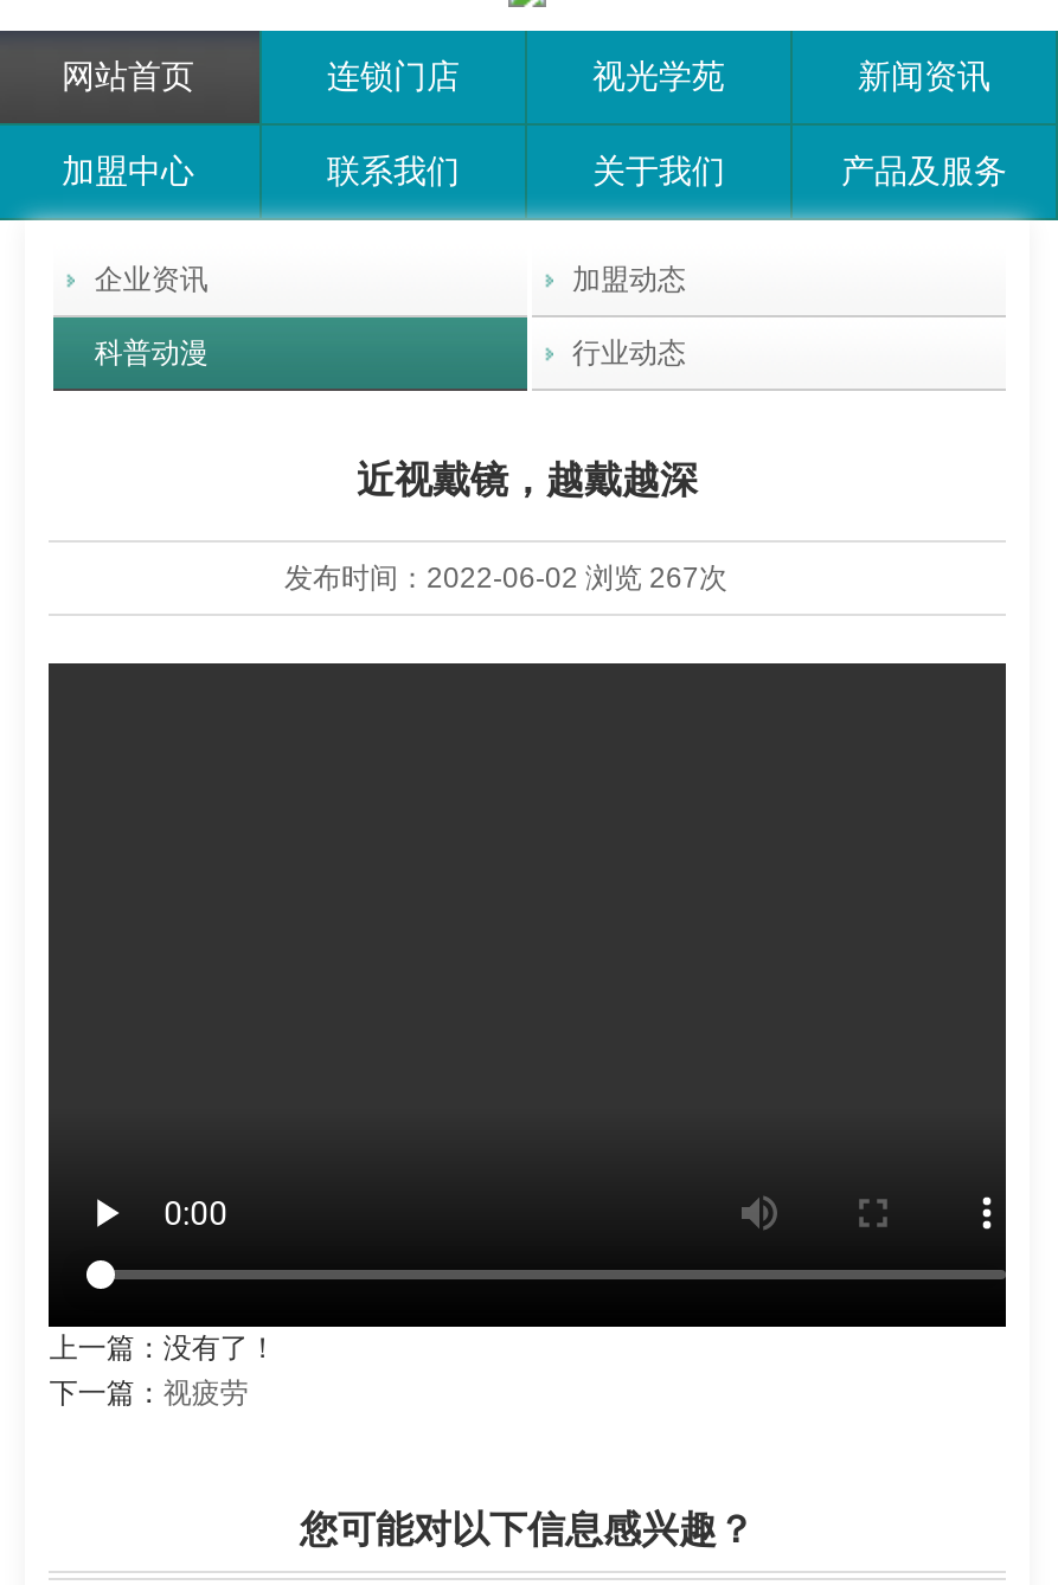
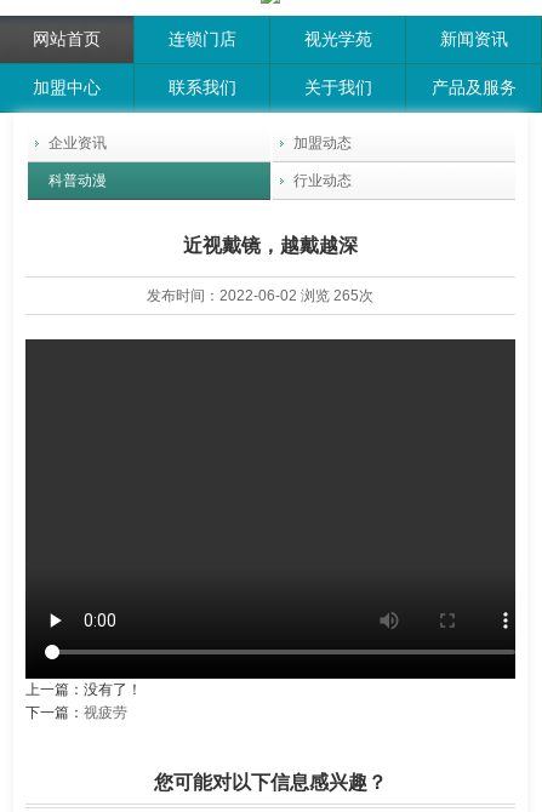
- 发布时间：2022-06-02浏览267次
+ 发布时间：2022-06-02浏览265次
